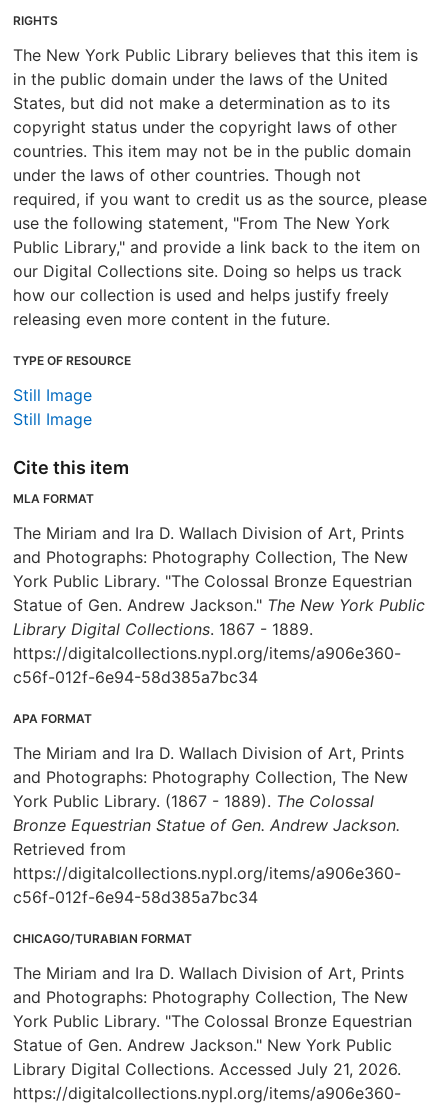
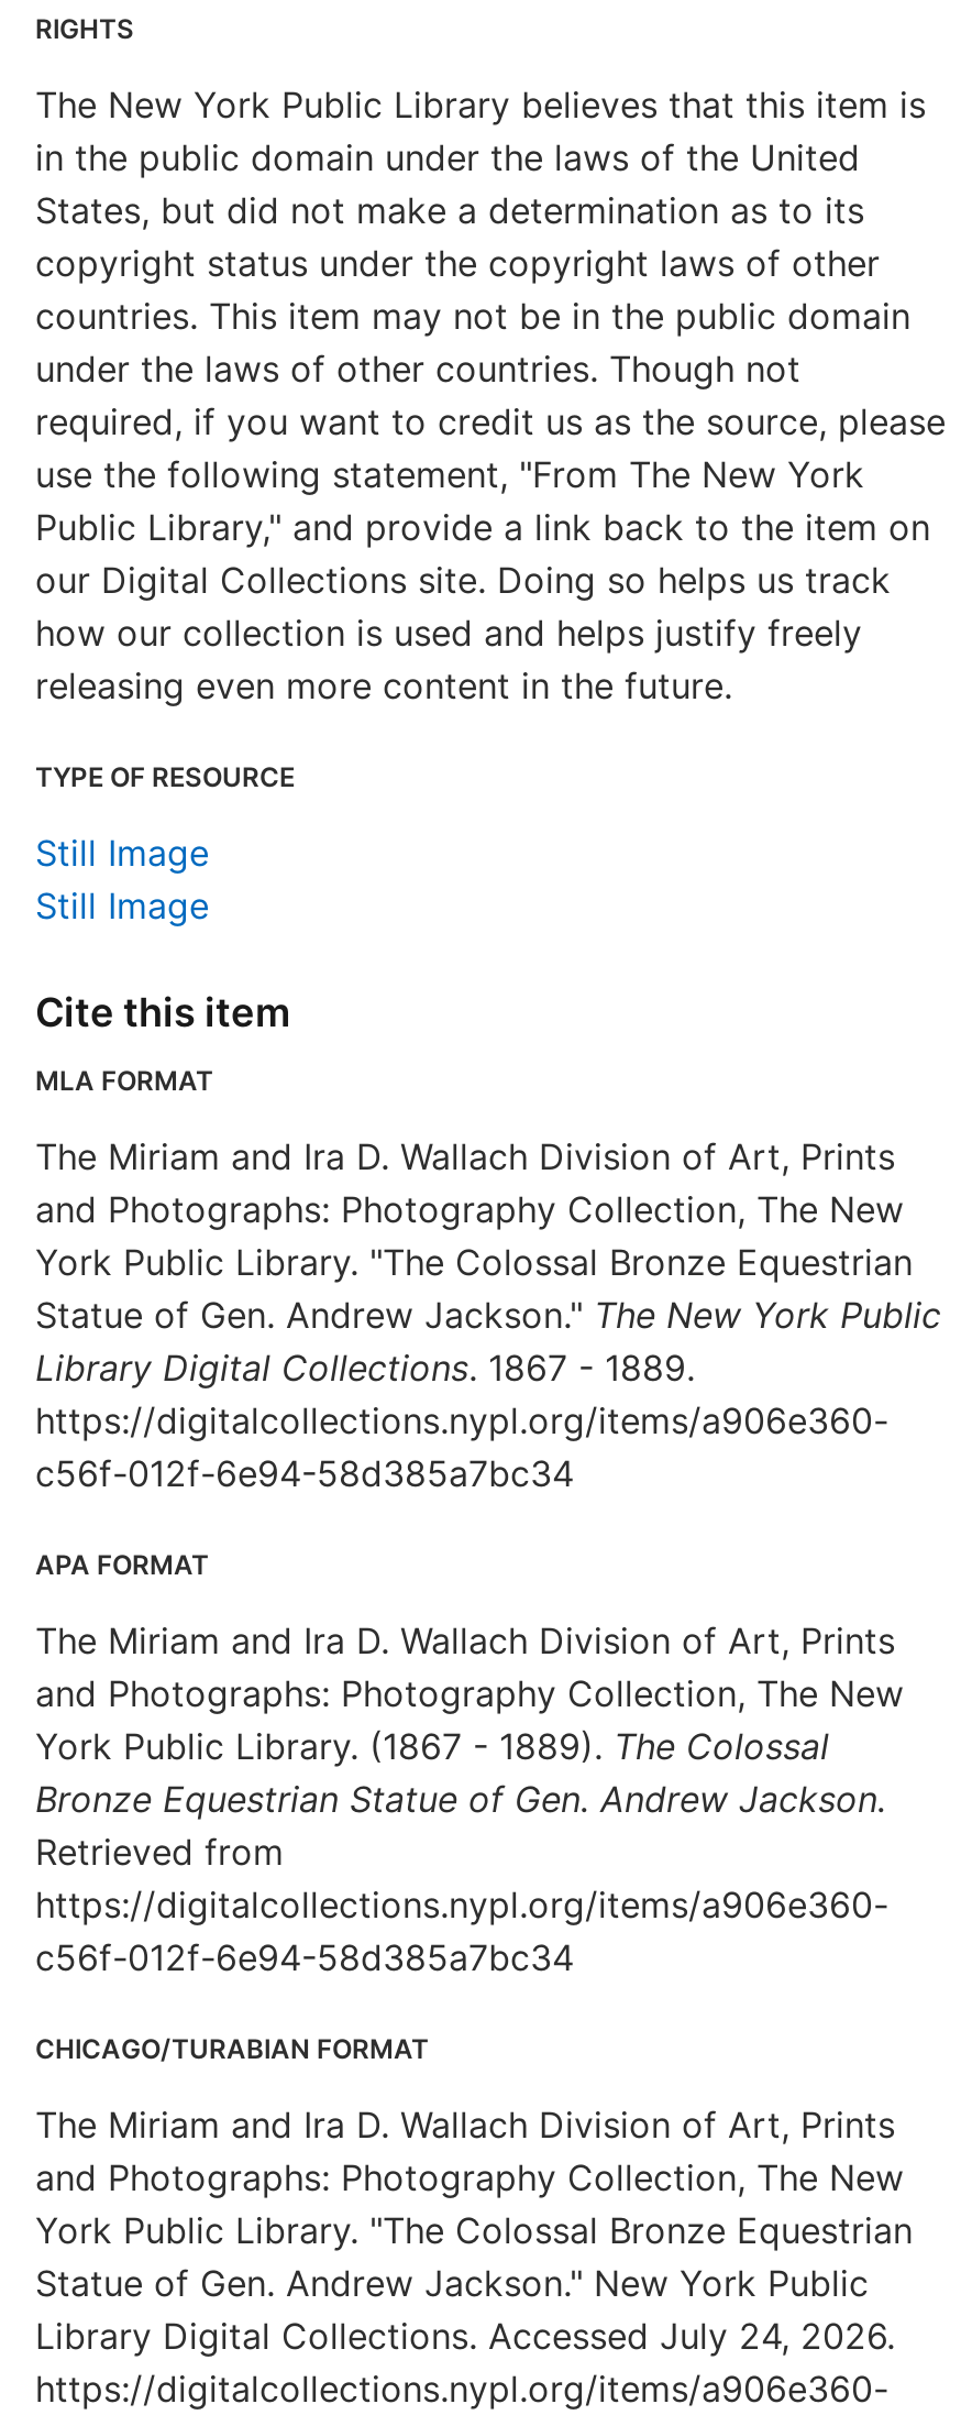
- Library Digital Collections. Accessed July 21, 2026.
+ Library Digital Collections. Accessed July 24, 2026.
